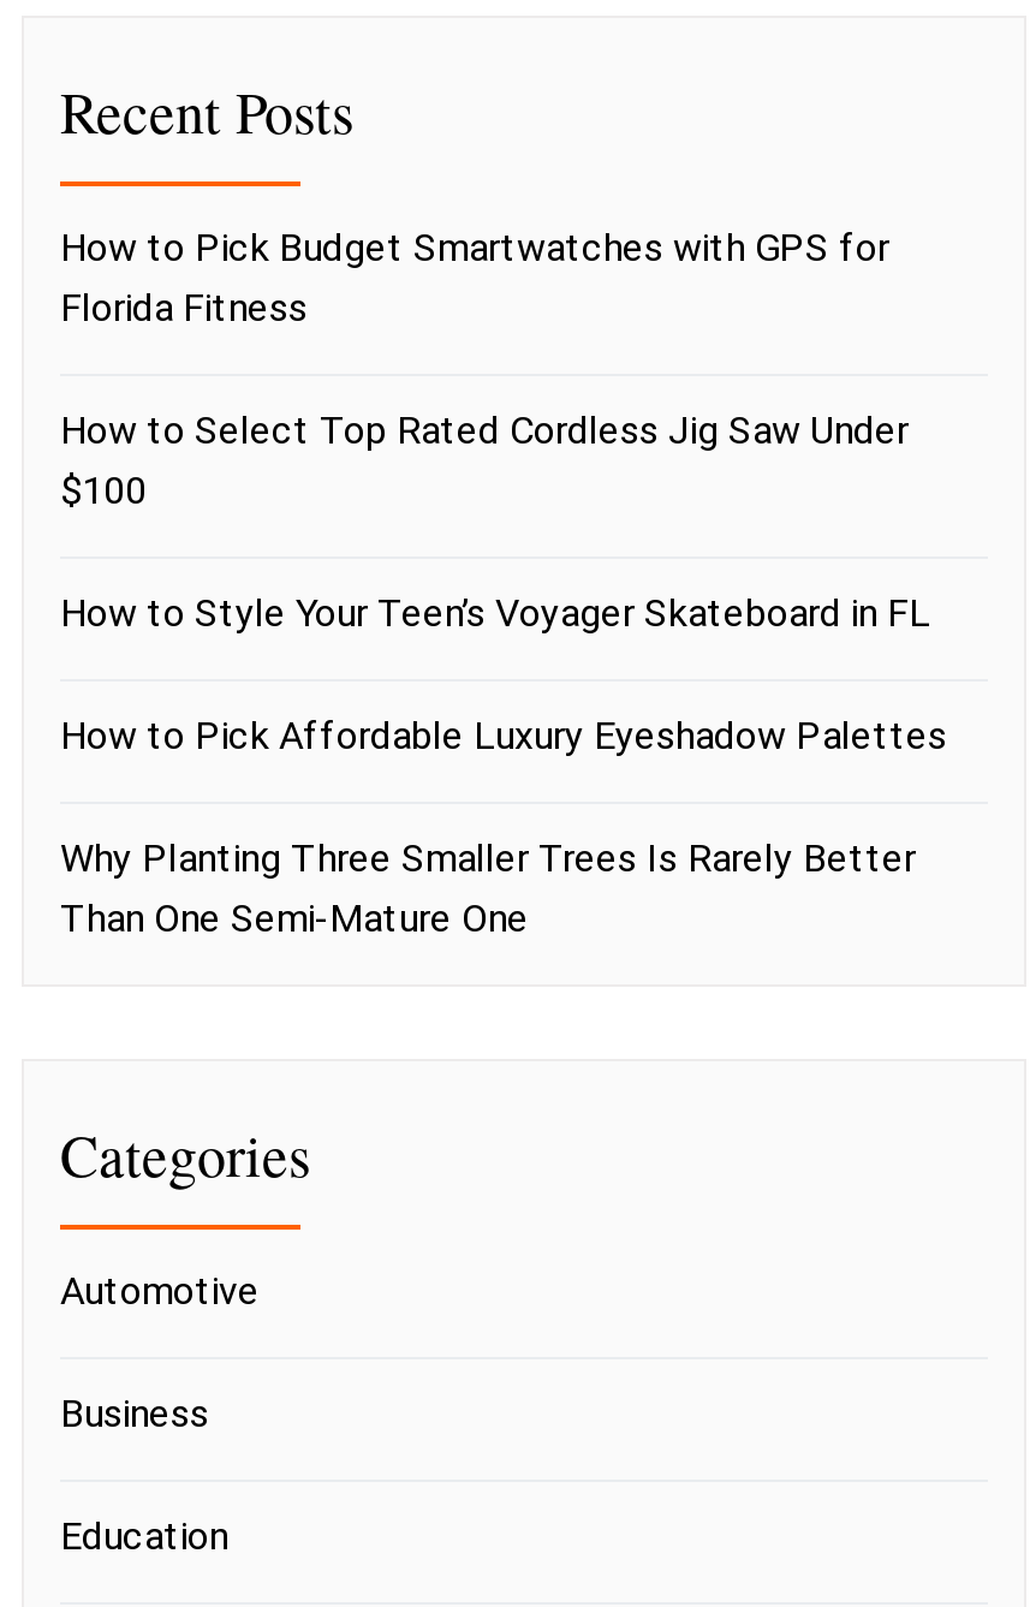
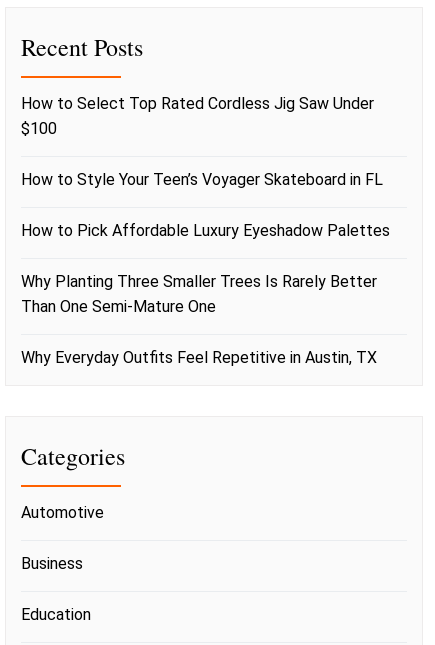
- How to Pick Budget Smartwatches with GPS for
- Florida Fitness

moved up: How to Select Top Rated Cordless Jig Saw Under | $100 | How to Style Your Teen’s Voyager Skateboard in FL | How to Pick Affordable Luxury Eyeshadow Palettes | Why Planting Three Smaller Trees Is Rarely Better | Than One Semi-Mature One

+ Why Everyday Outfits Feel Repetitive in Austin, TX
